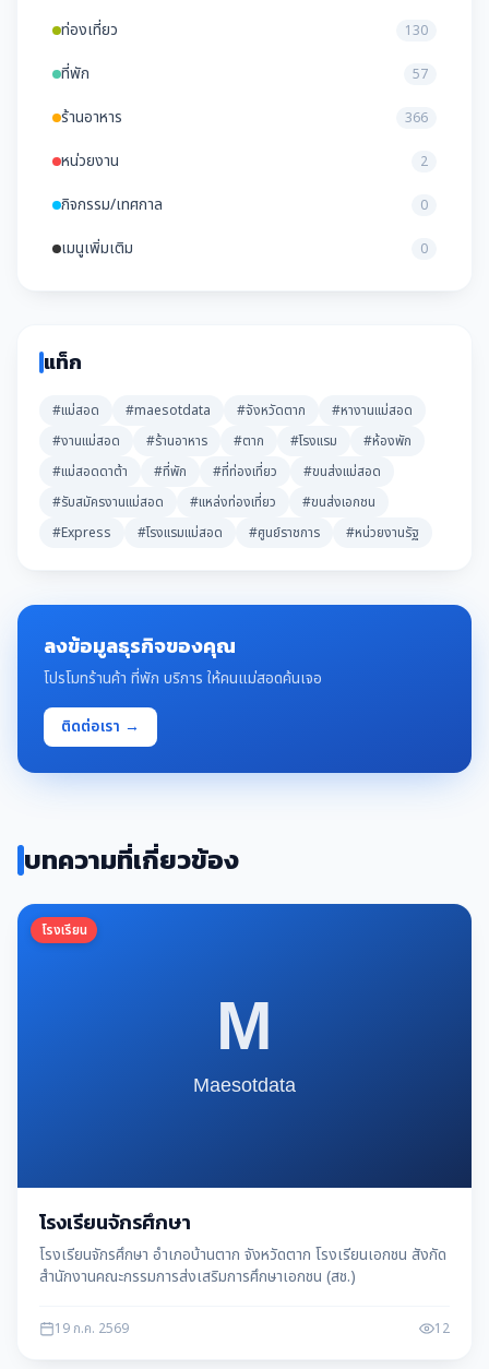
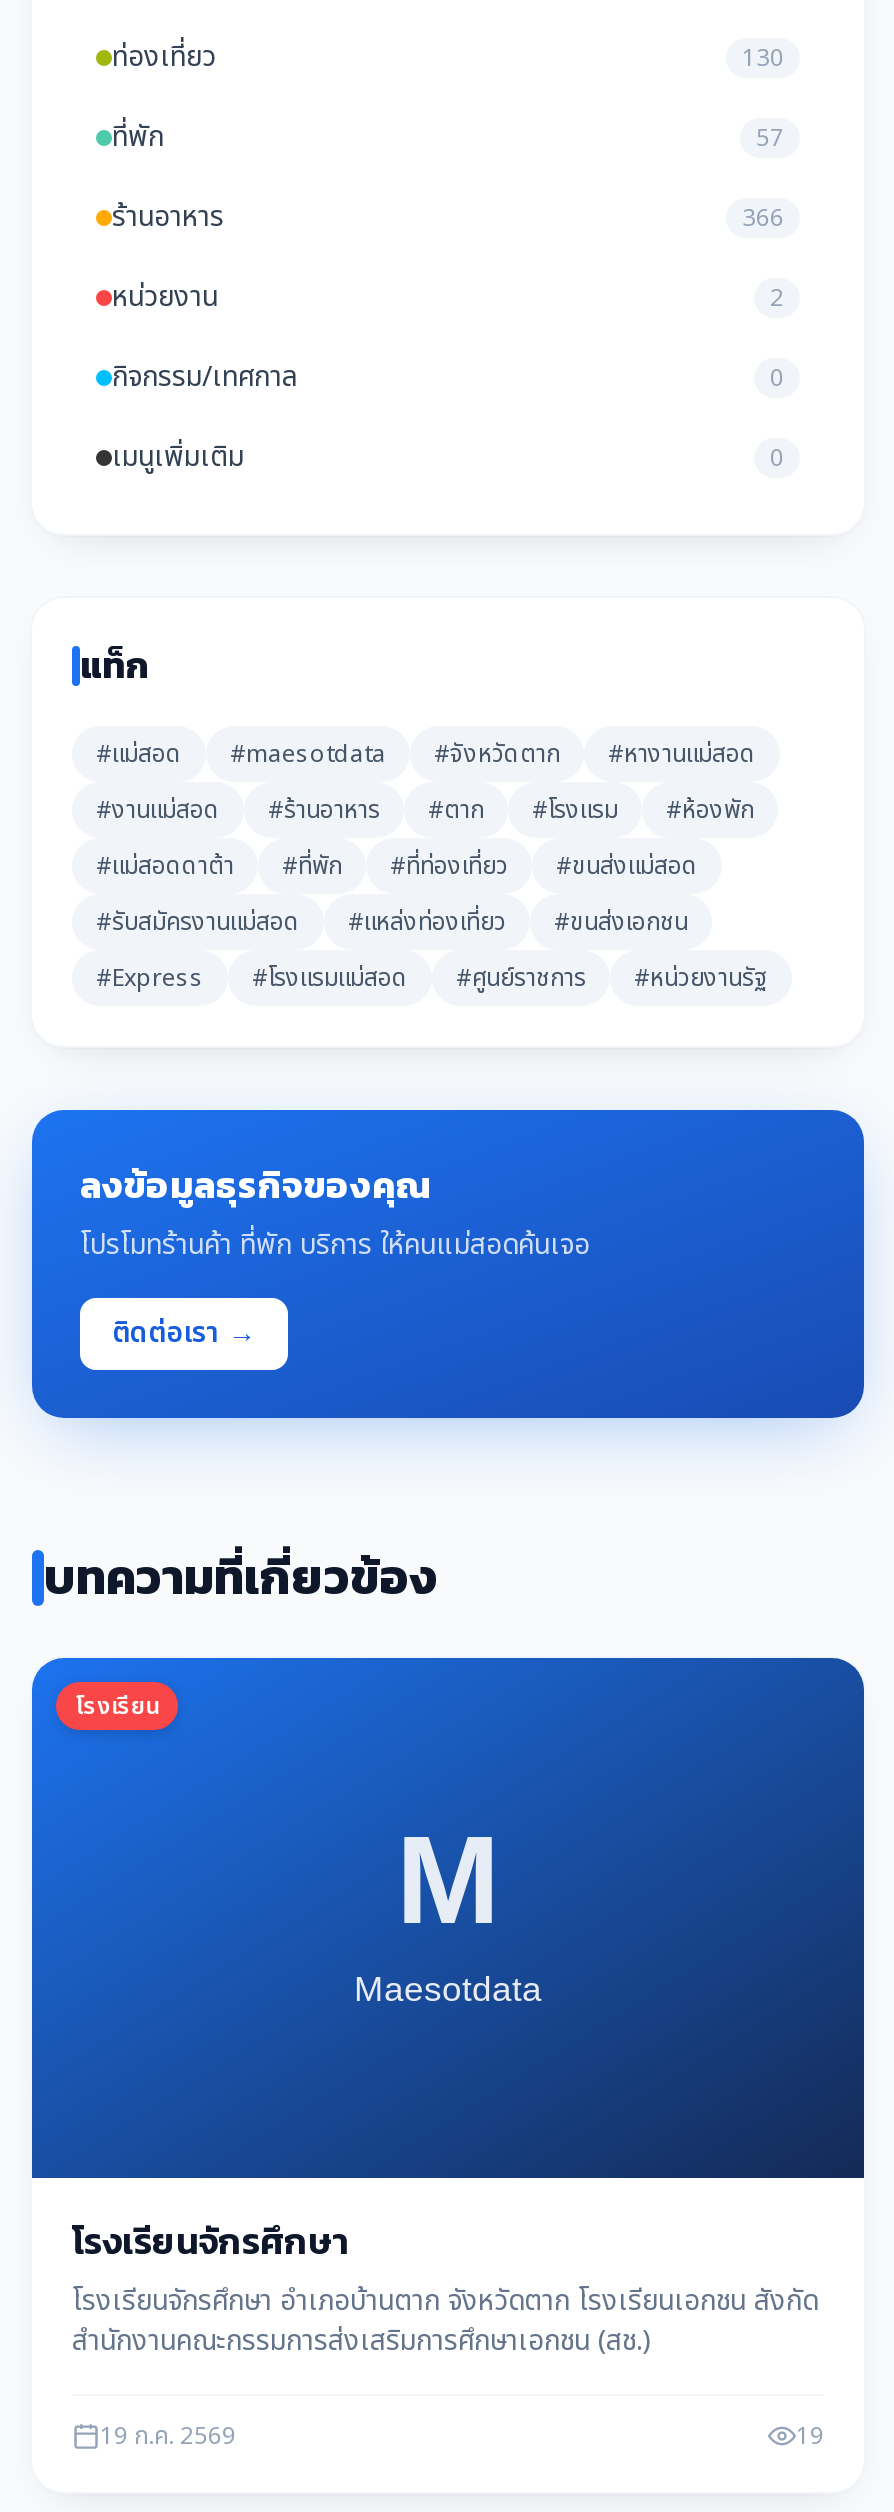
- 12
+ 19
